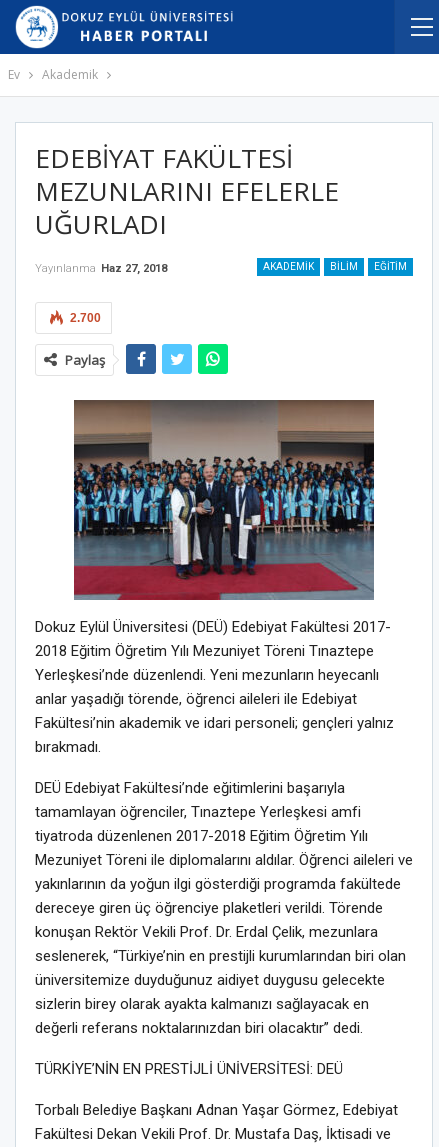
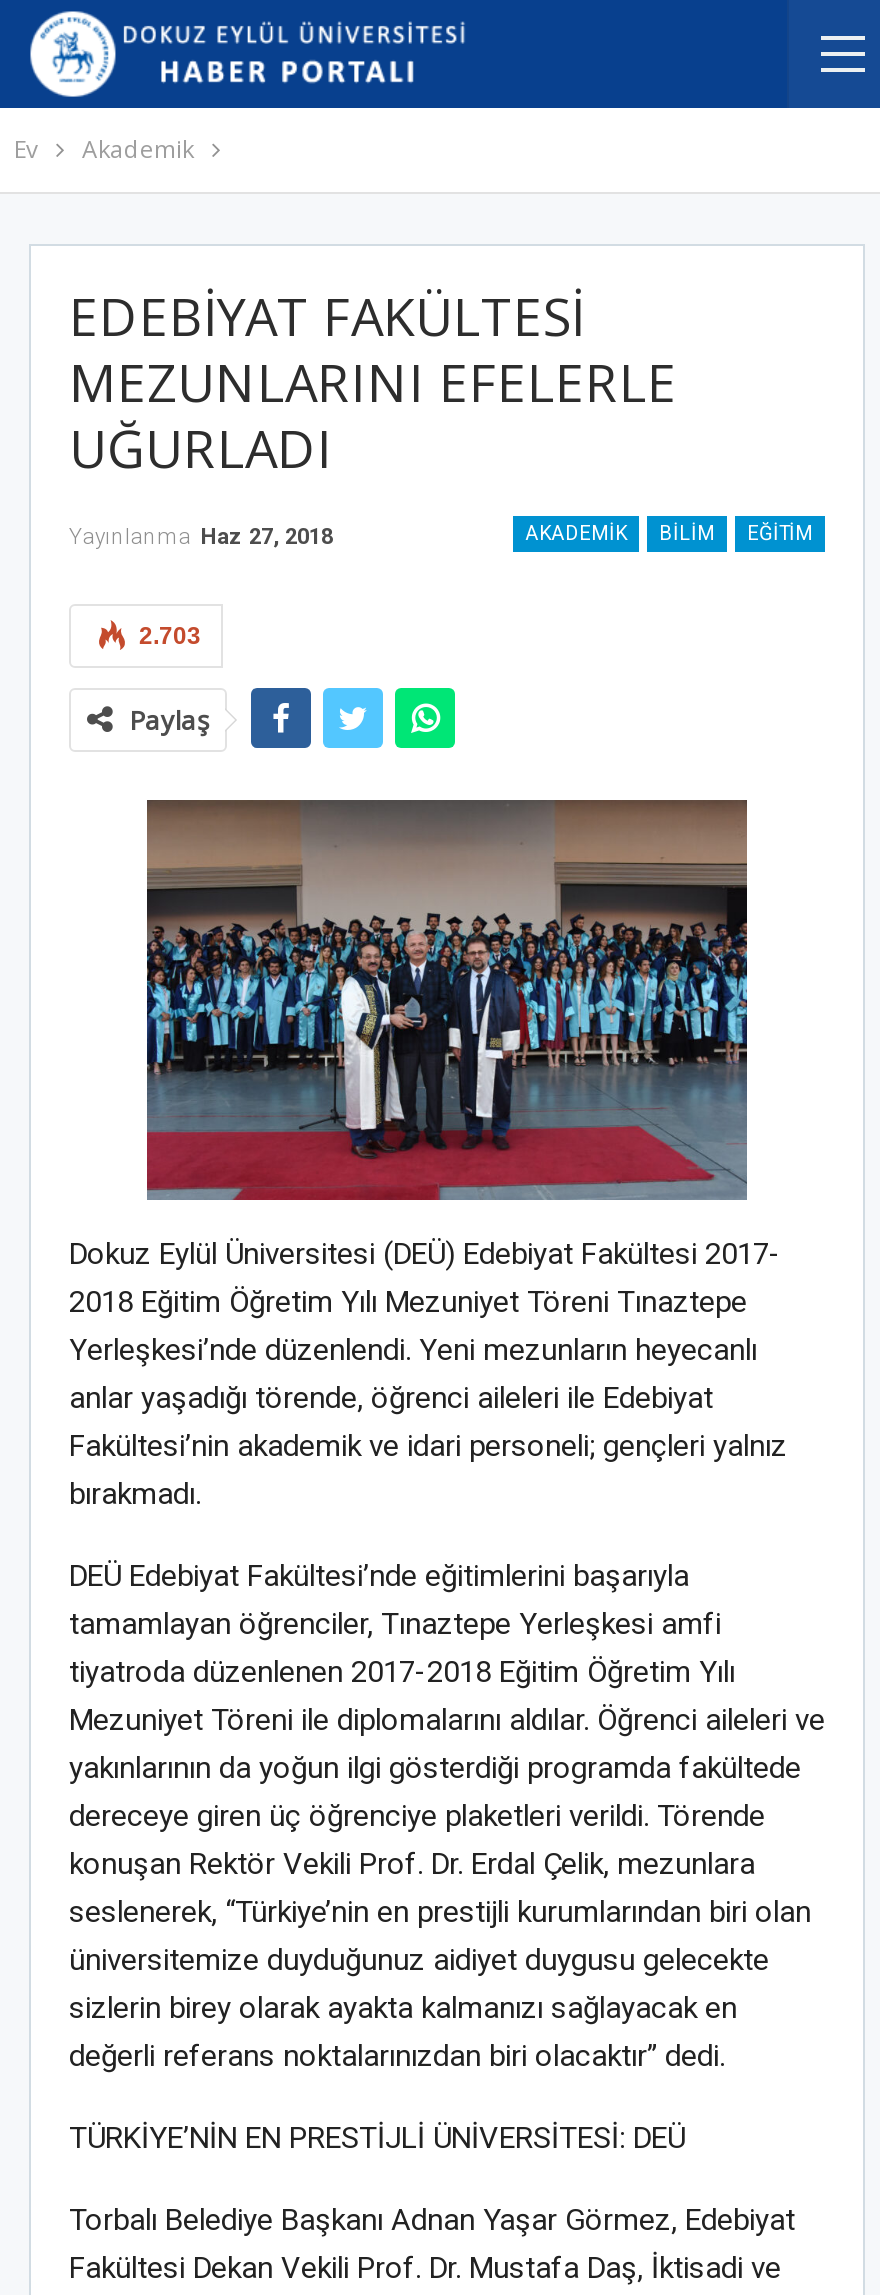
- 2.700
+ 2.703
